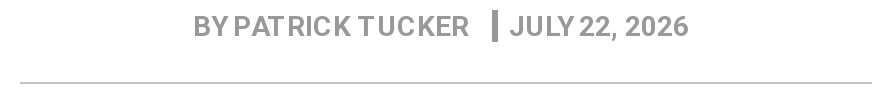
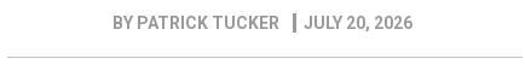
- BY PATRICK TUCKER JULY 22, 2026
+ BY PATRICK TUCKER JULY 20, 2026
